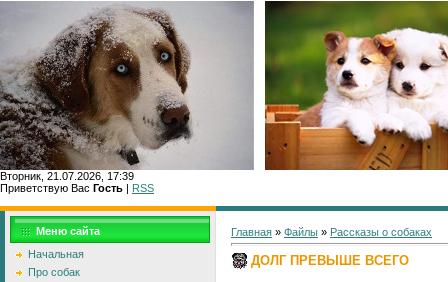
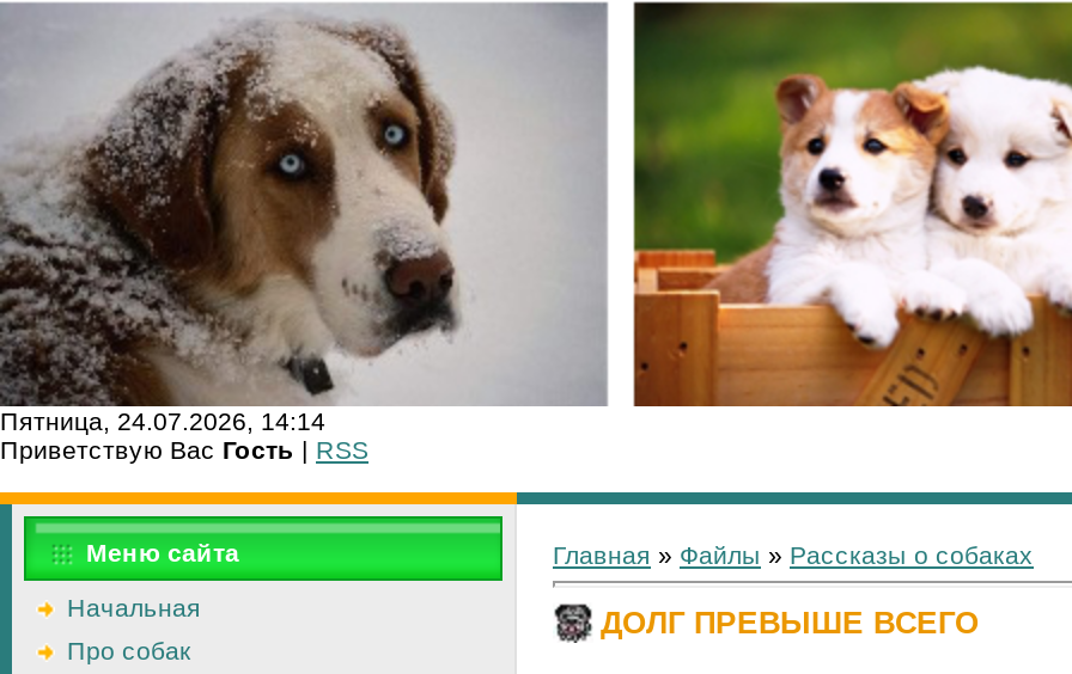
- Вторник, 21.07.2026, 17:39
+ Пятница, 24.07.2026, 14:14
